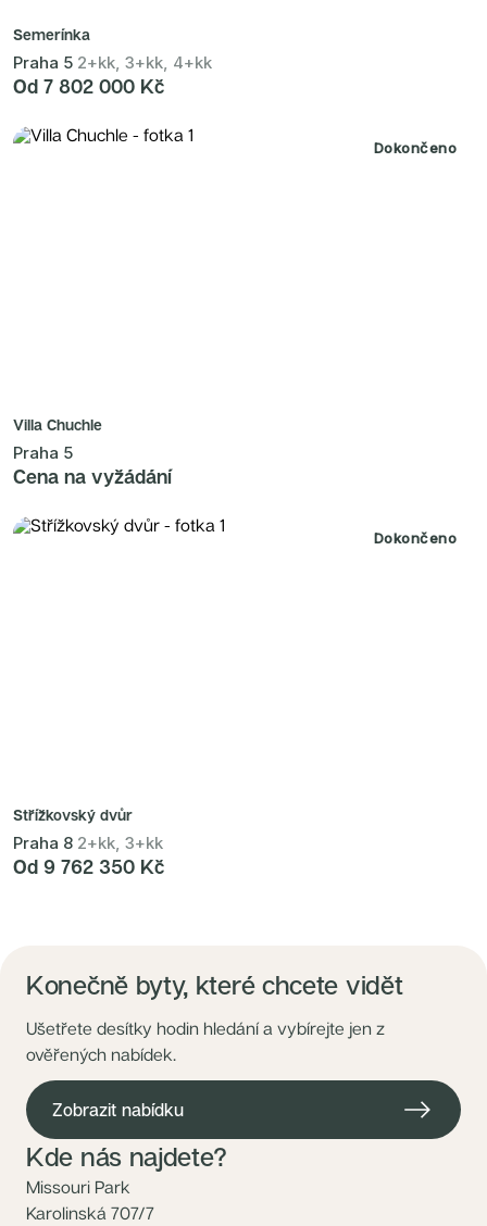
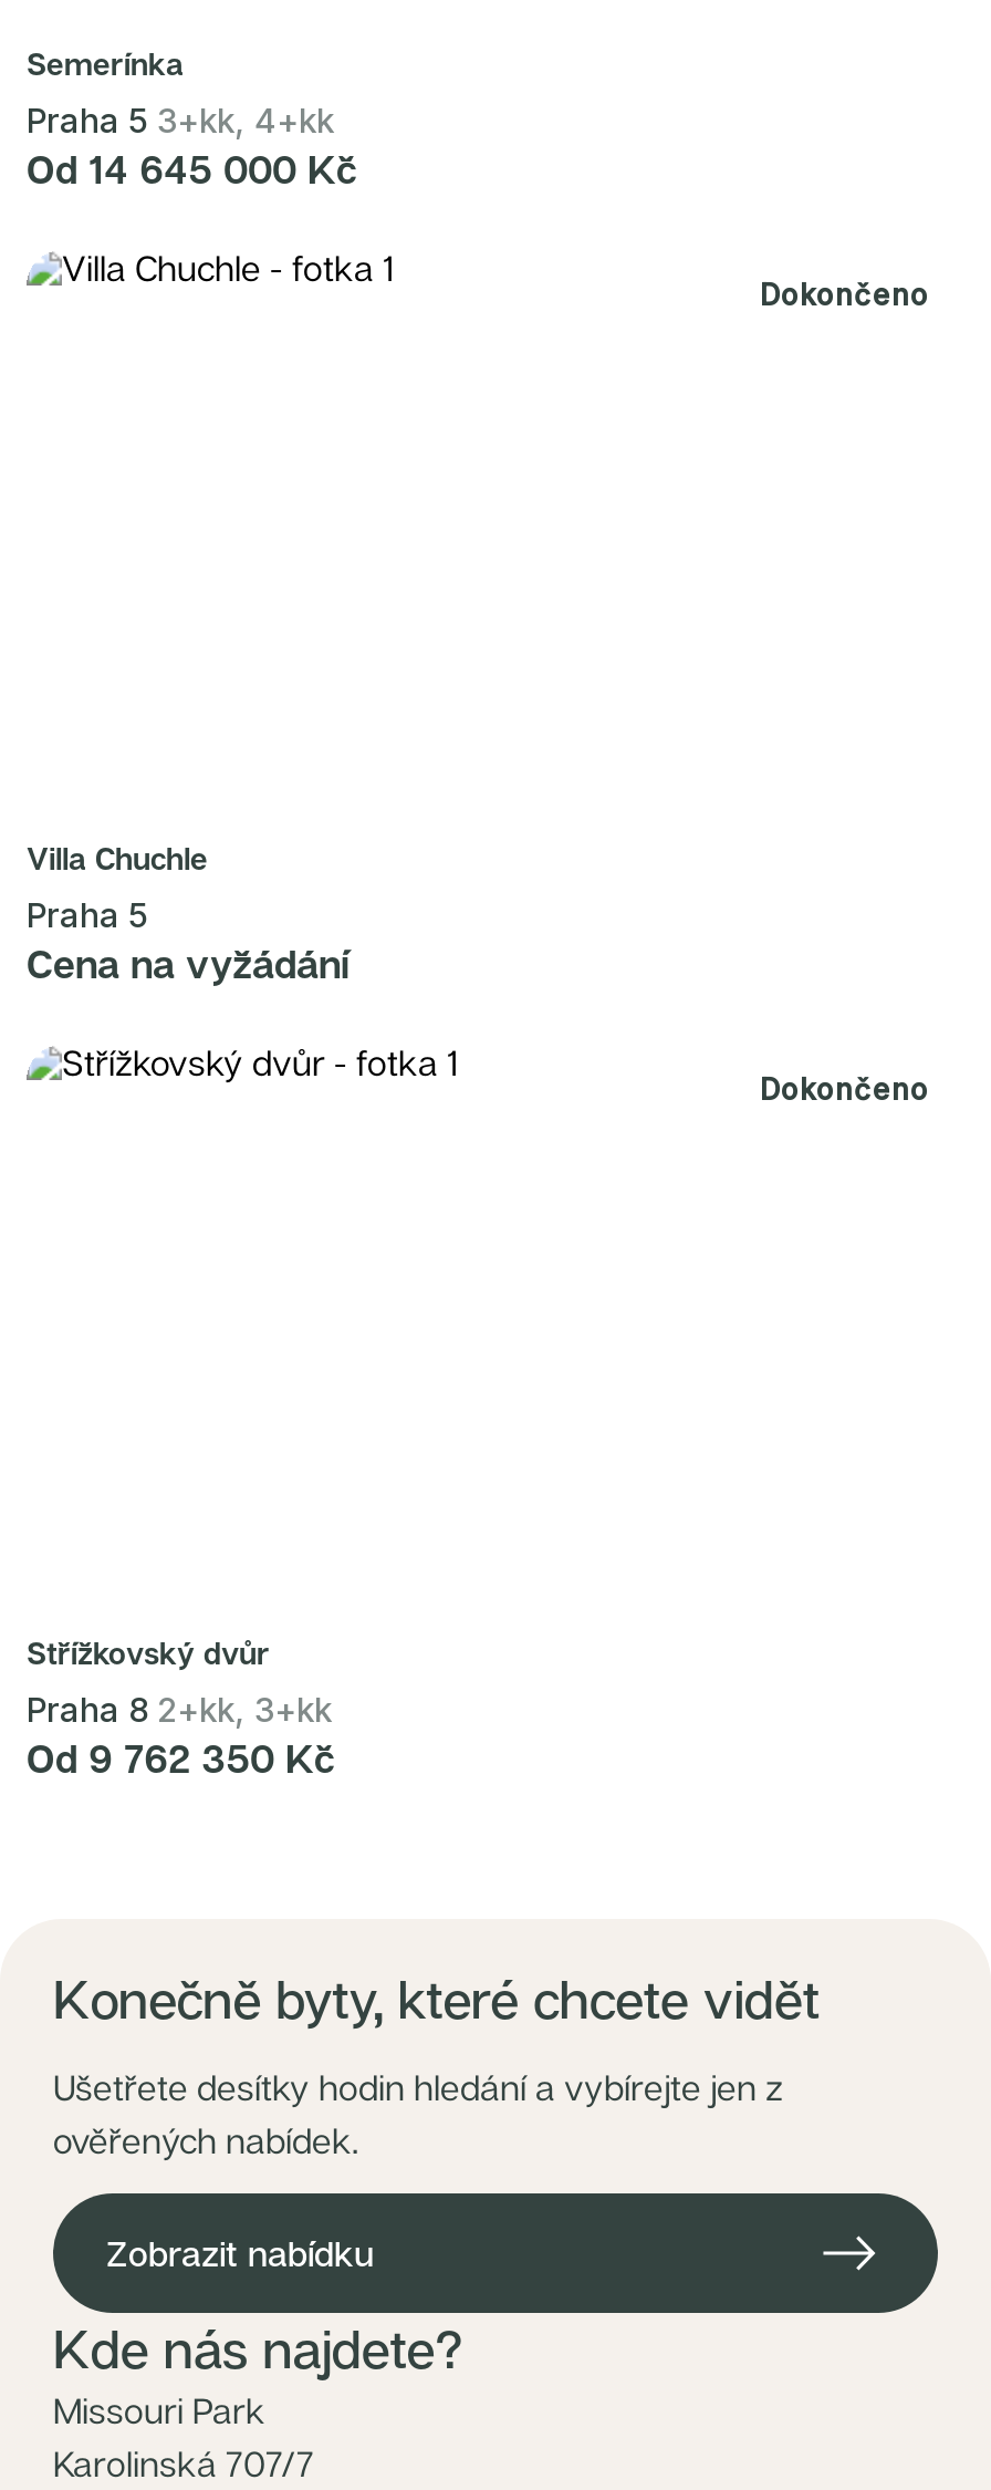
- Praha 5 2+kk, 3+kk, 4+kk
- Od 7 802 000 Kč
+ Praha 5 3+kk, 4+kk
+ Od 14 645 000 Kč
